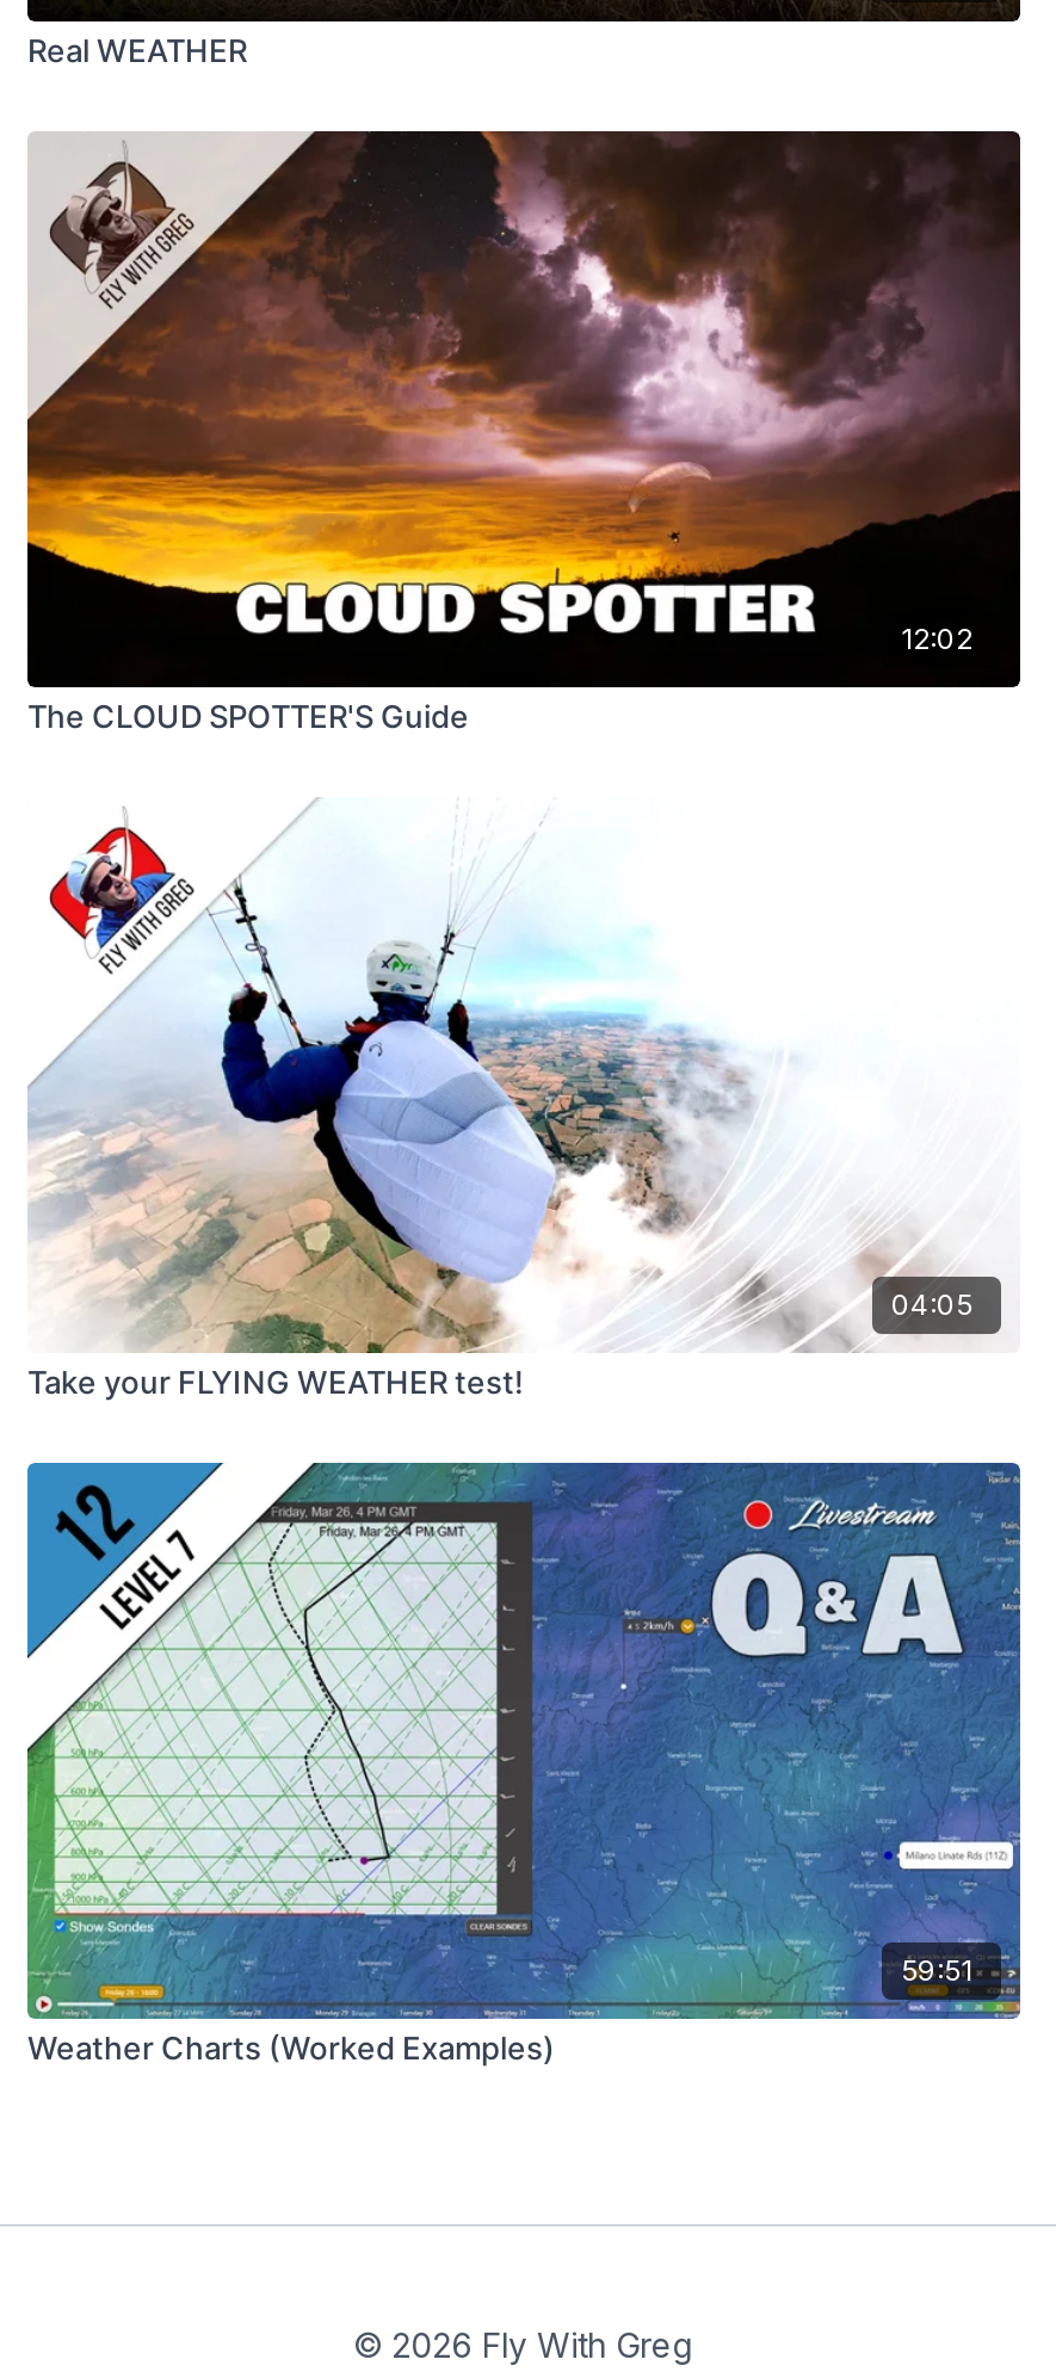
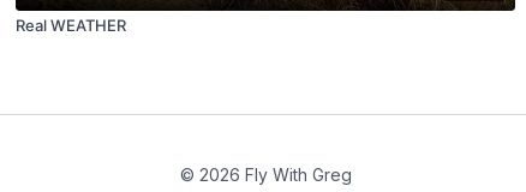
- [image]
- 12:02
- The CLOUD SPOTTER'S Guide

- [image]
- 04:05
- Take your FLYING WEATHER test!

- [image]
- 59:51
- Weather Charts (Worked Examples)
